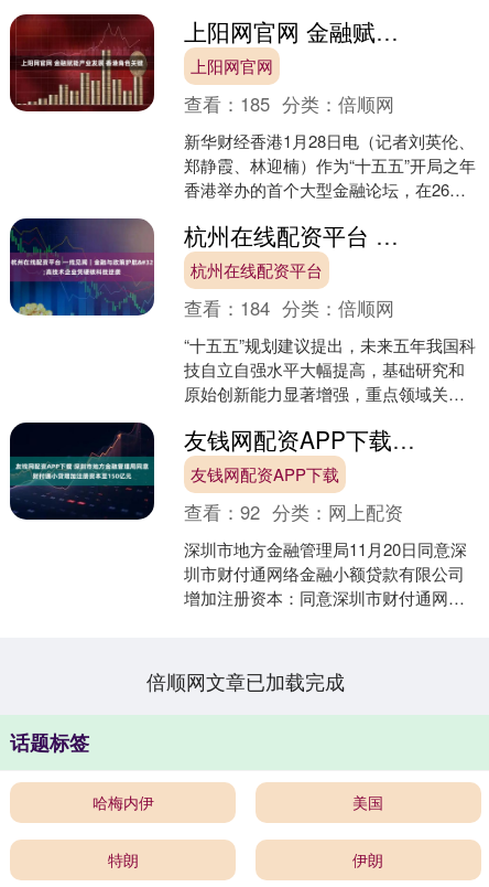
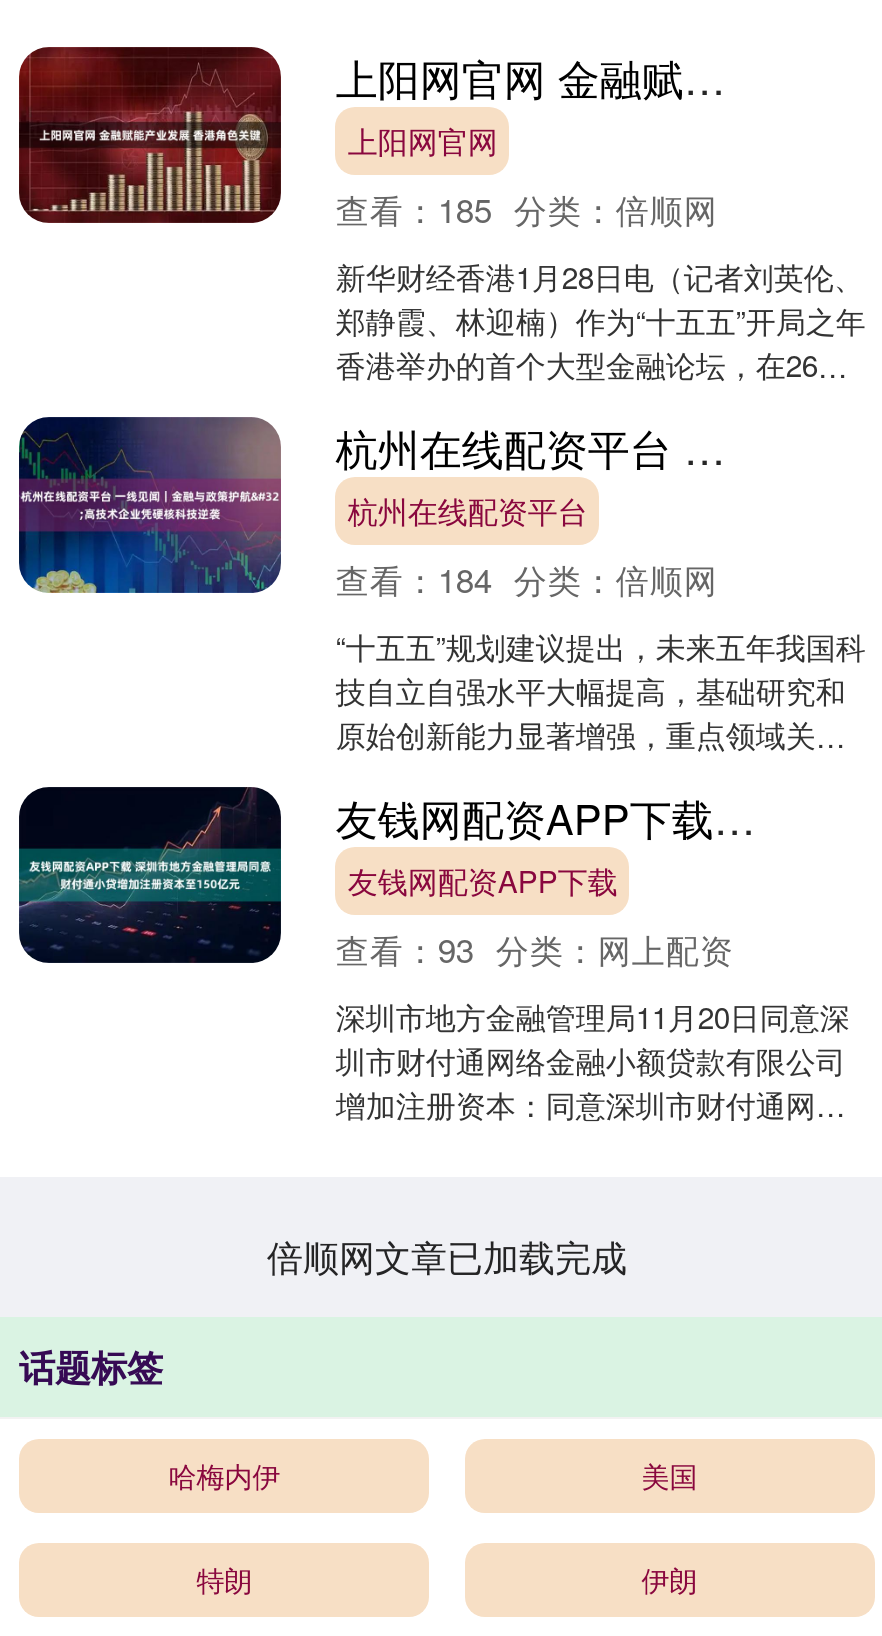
- 查看：92 分类：网上配资
+ 查看：93 分类：网上配资
